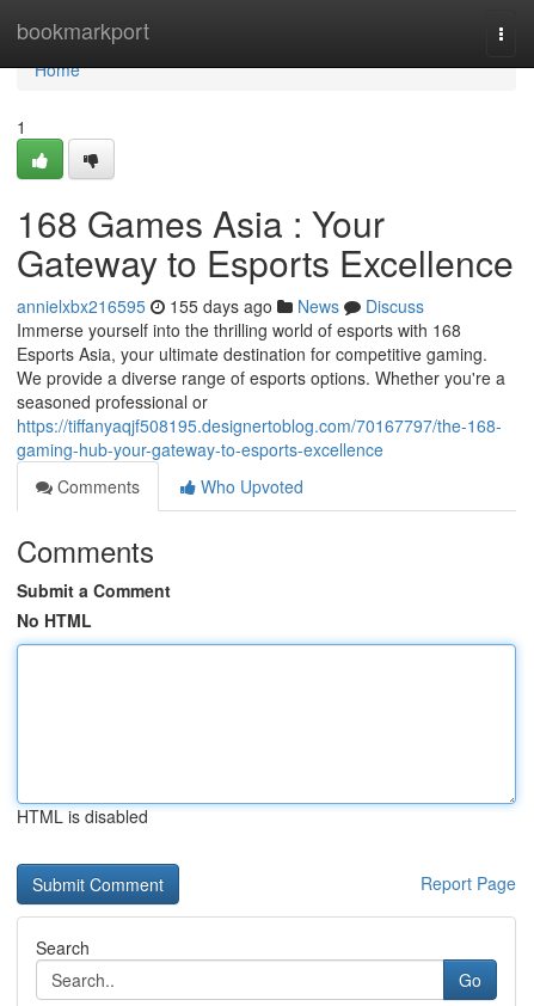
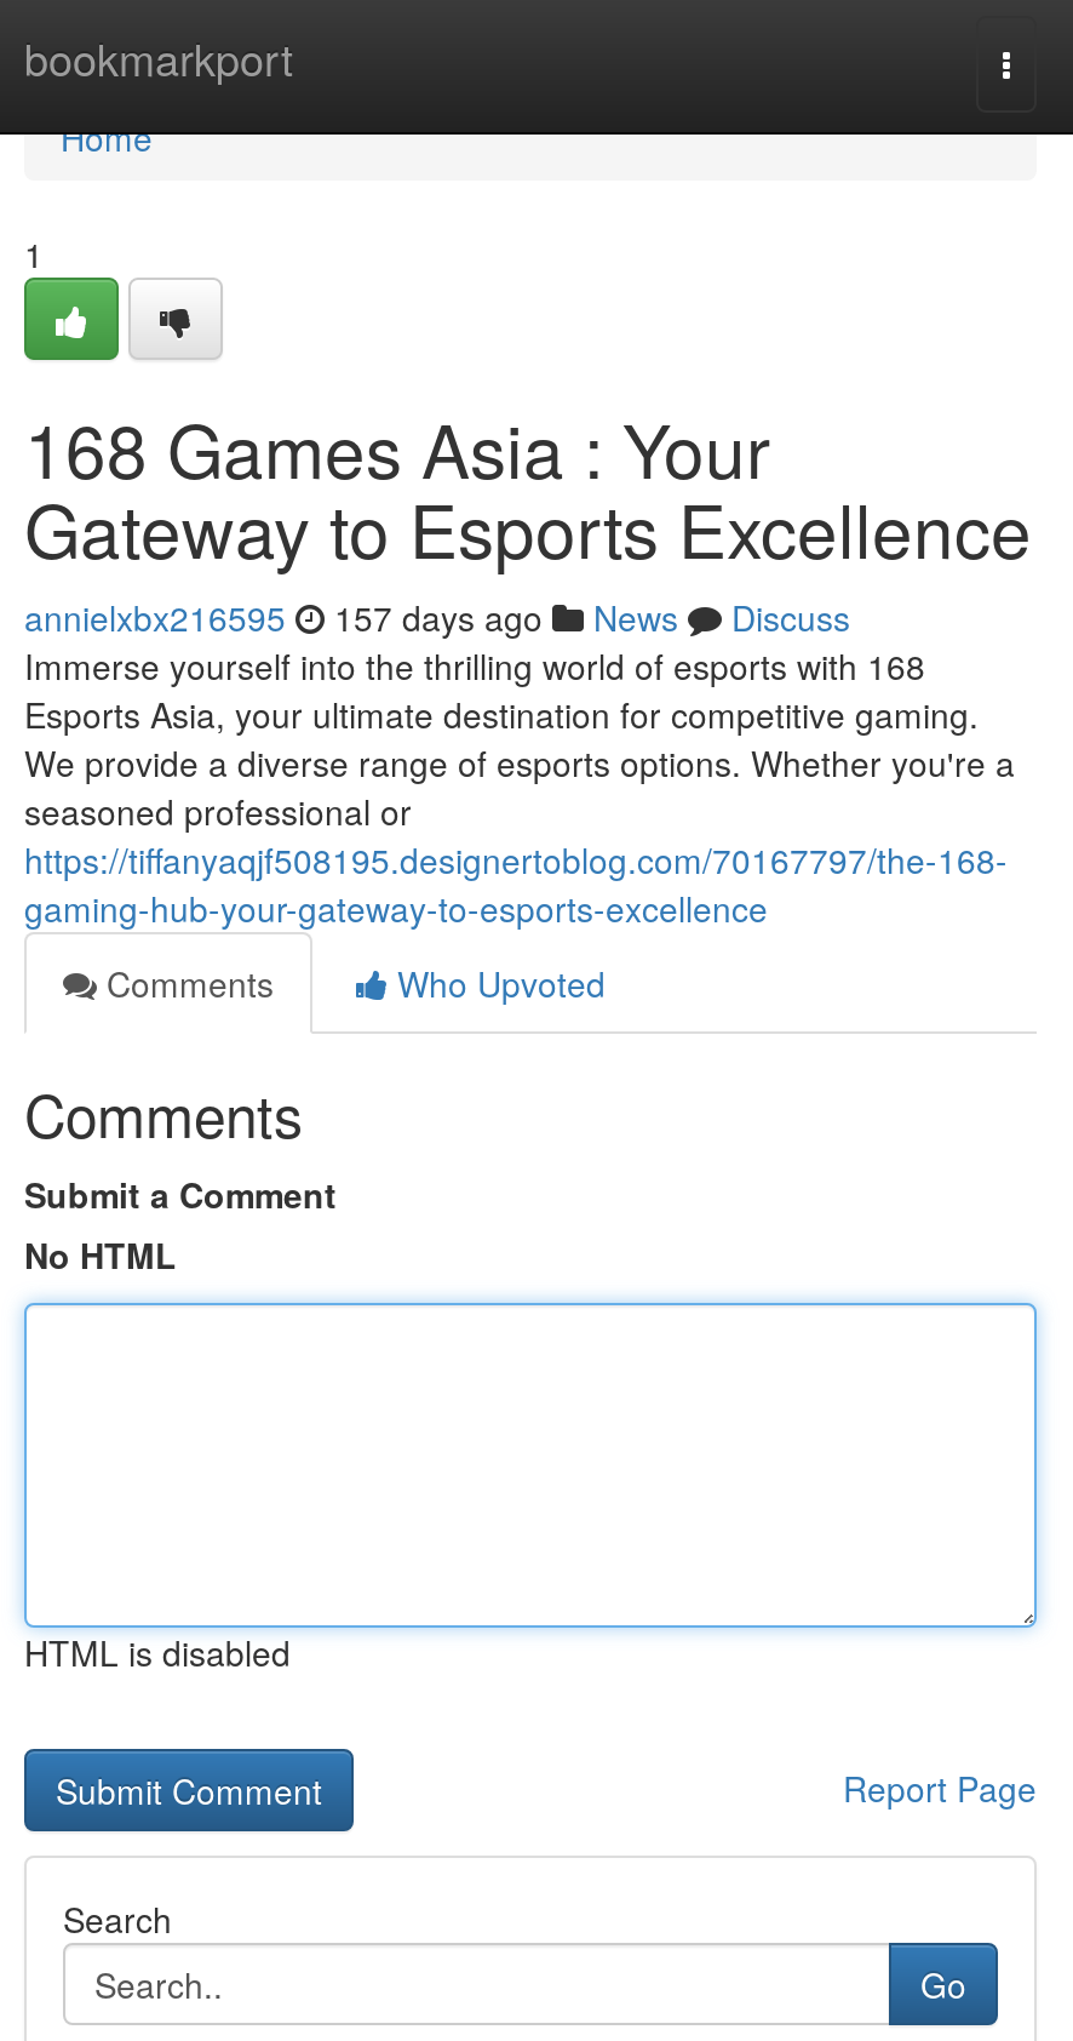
- annielxbx216595 155 days ago News Discuss
+ annielxbx216595 157 days ago News Discuss
